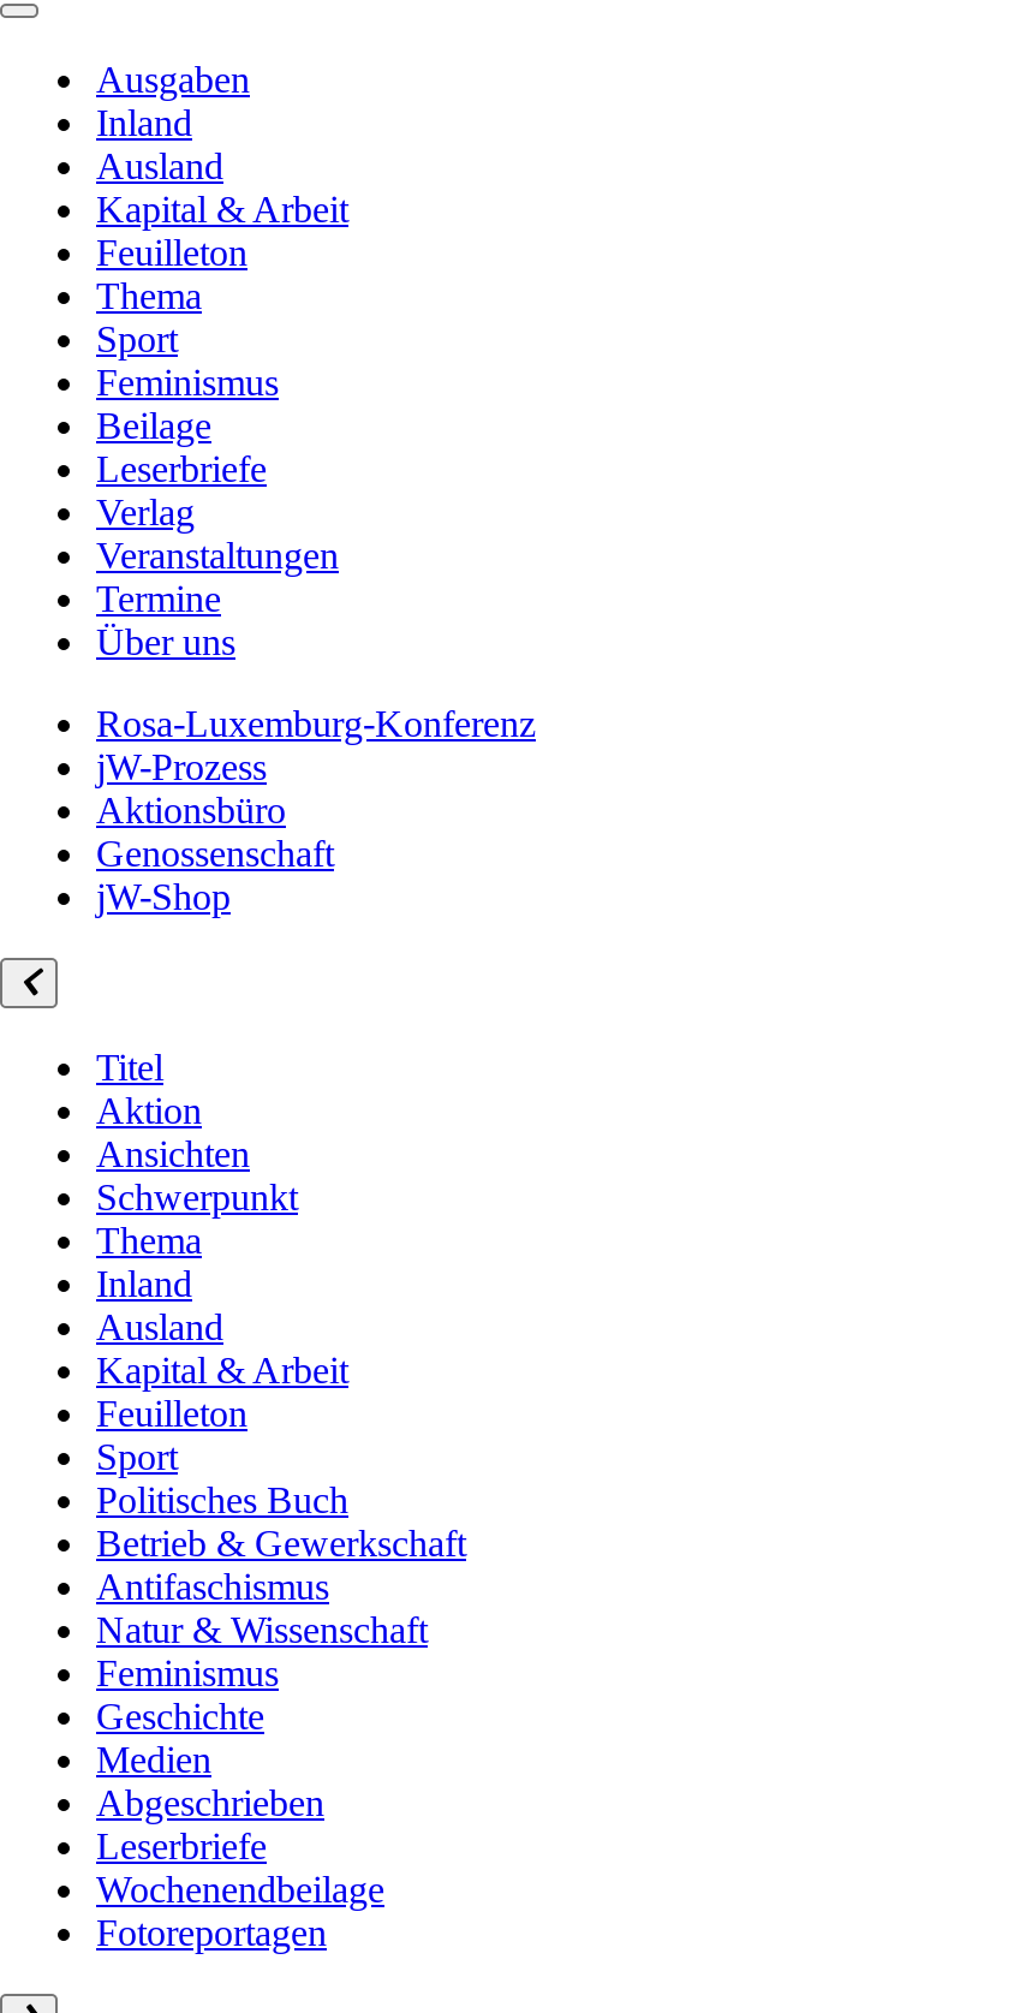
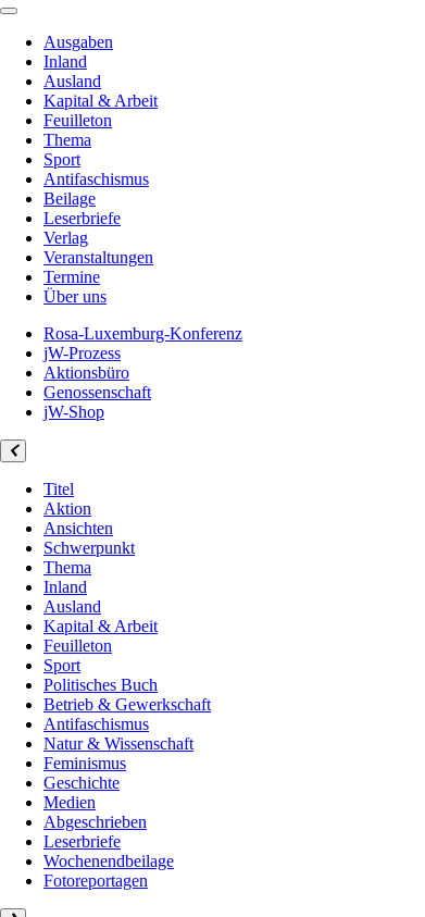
- Feminismus
+ Antifaschismus
